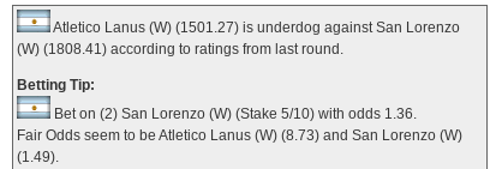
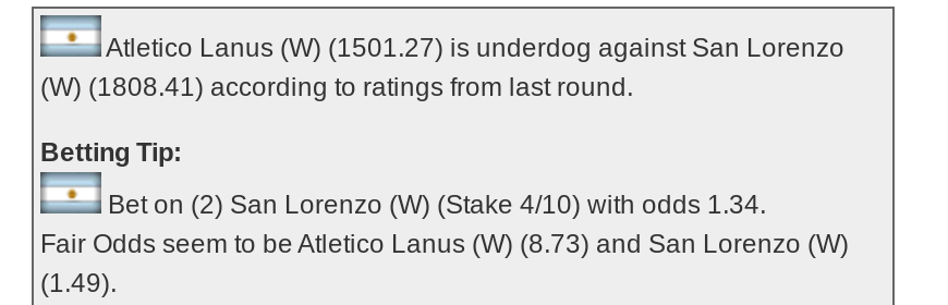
- Bet on (2) San Lorenzo (W) (Stake 5/10) with odds 1.36.
+ Bet on (2) San Lorenzo (W) (Stake 4/10) with odds 1.34.
